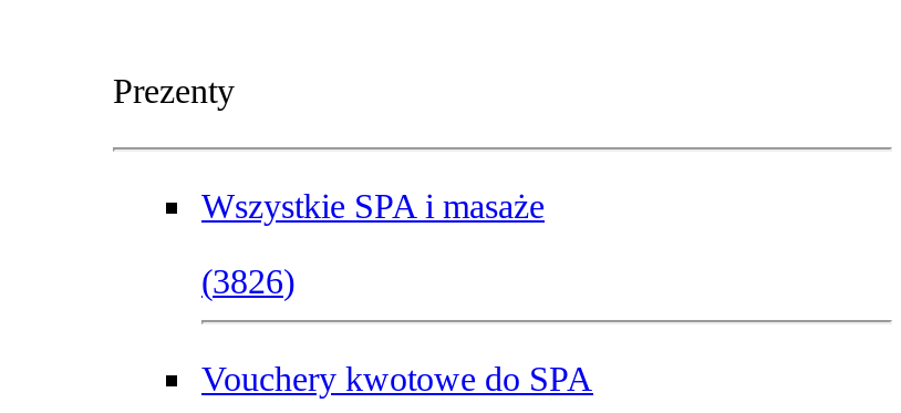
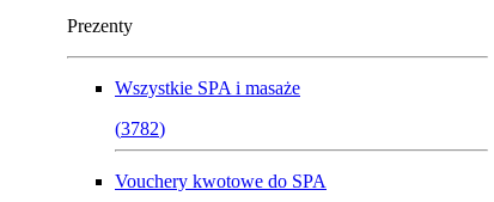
- (3826)
+ (3782)
